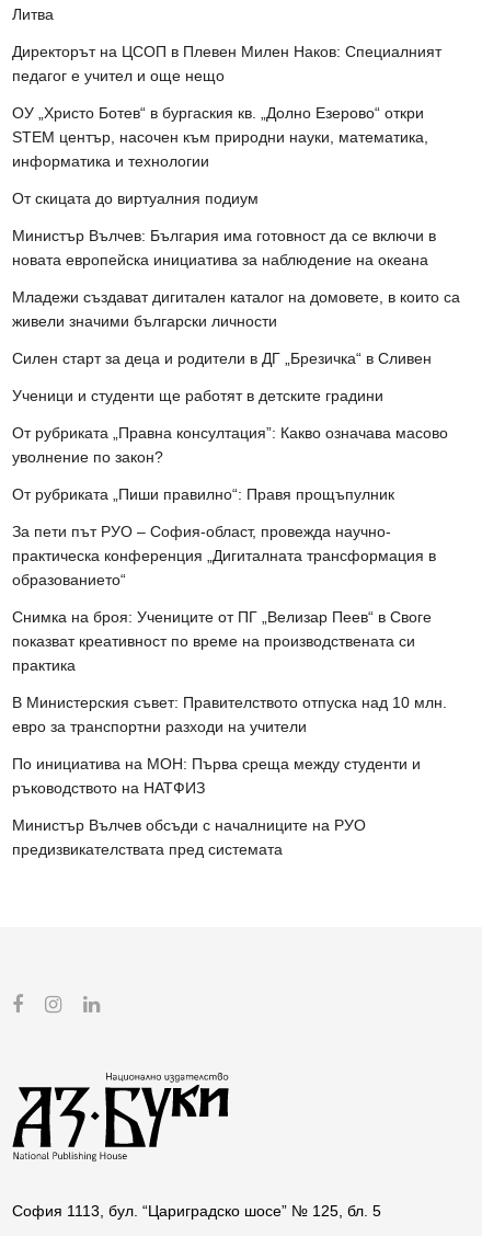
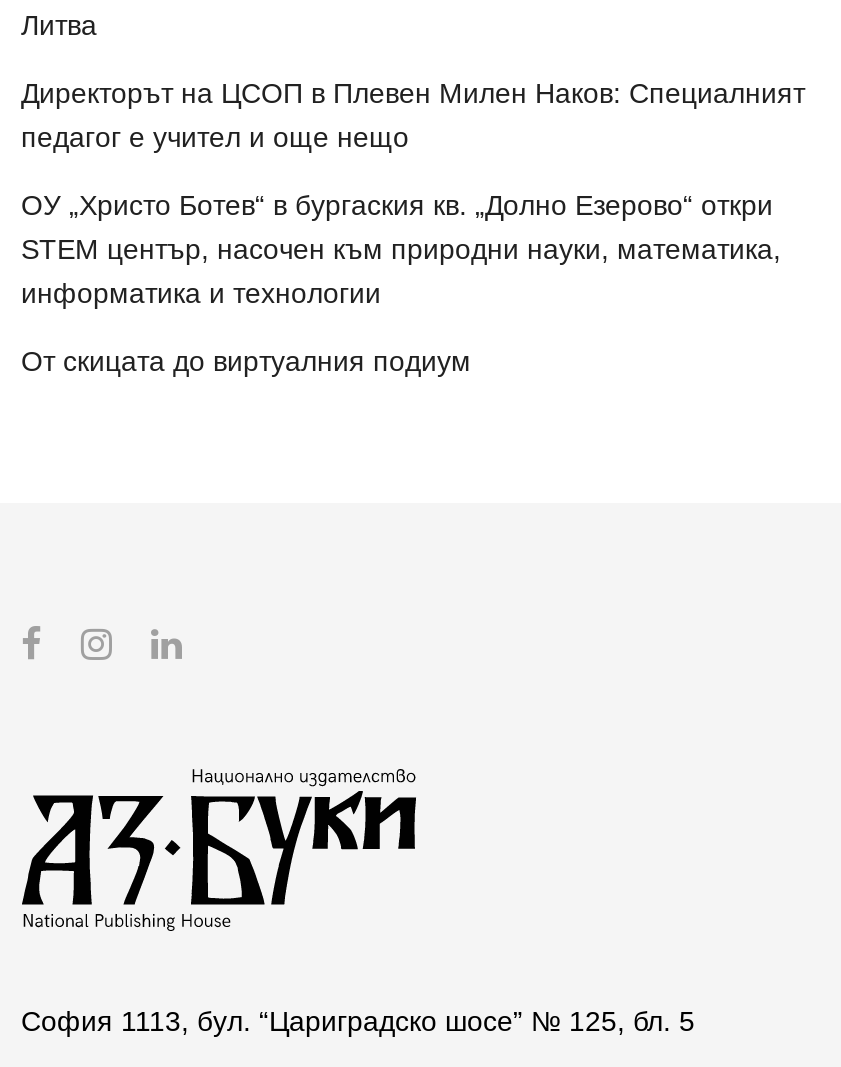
- Министър Вълчев: България има готовност да се включи в
- новата европейска инициатива за наблюдение на океана
- Младежи създават дигитален каталог на домовете, в които са
- живели значими български личности
- Силен старт за деца и родители в ДГ „Брезичка“ в Сливен
- Ученици и студенти ще работят в детските градини
- От рубриката „Правна консултация”: Какво означава масово
- уволнение по закон?
- От рубриката „Пиши правилно“: Правя прощъпулник
- За пети път РУО – София-област, провежда научно-
- практическа конференция „Дигиталната трансформация в
- образованието“
- Снимка на броя: Учениците от ПГ „Велизар Пеев“ в Своге
- показват креативност по време на производствената си
- практика
- В Министерския съвет: Правителството отпуска над 10 млн.
- евро за транспортни разходи на учители
- По инициатива на МОН: Първа среща между студенти и
- ръководството на НАТФИЗ
- Министър Вълчев обсъди с началниците на РУО
- предизвикателствата пред системата
